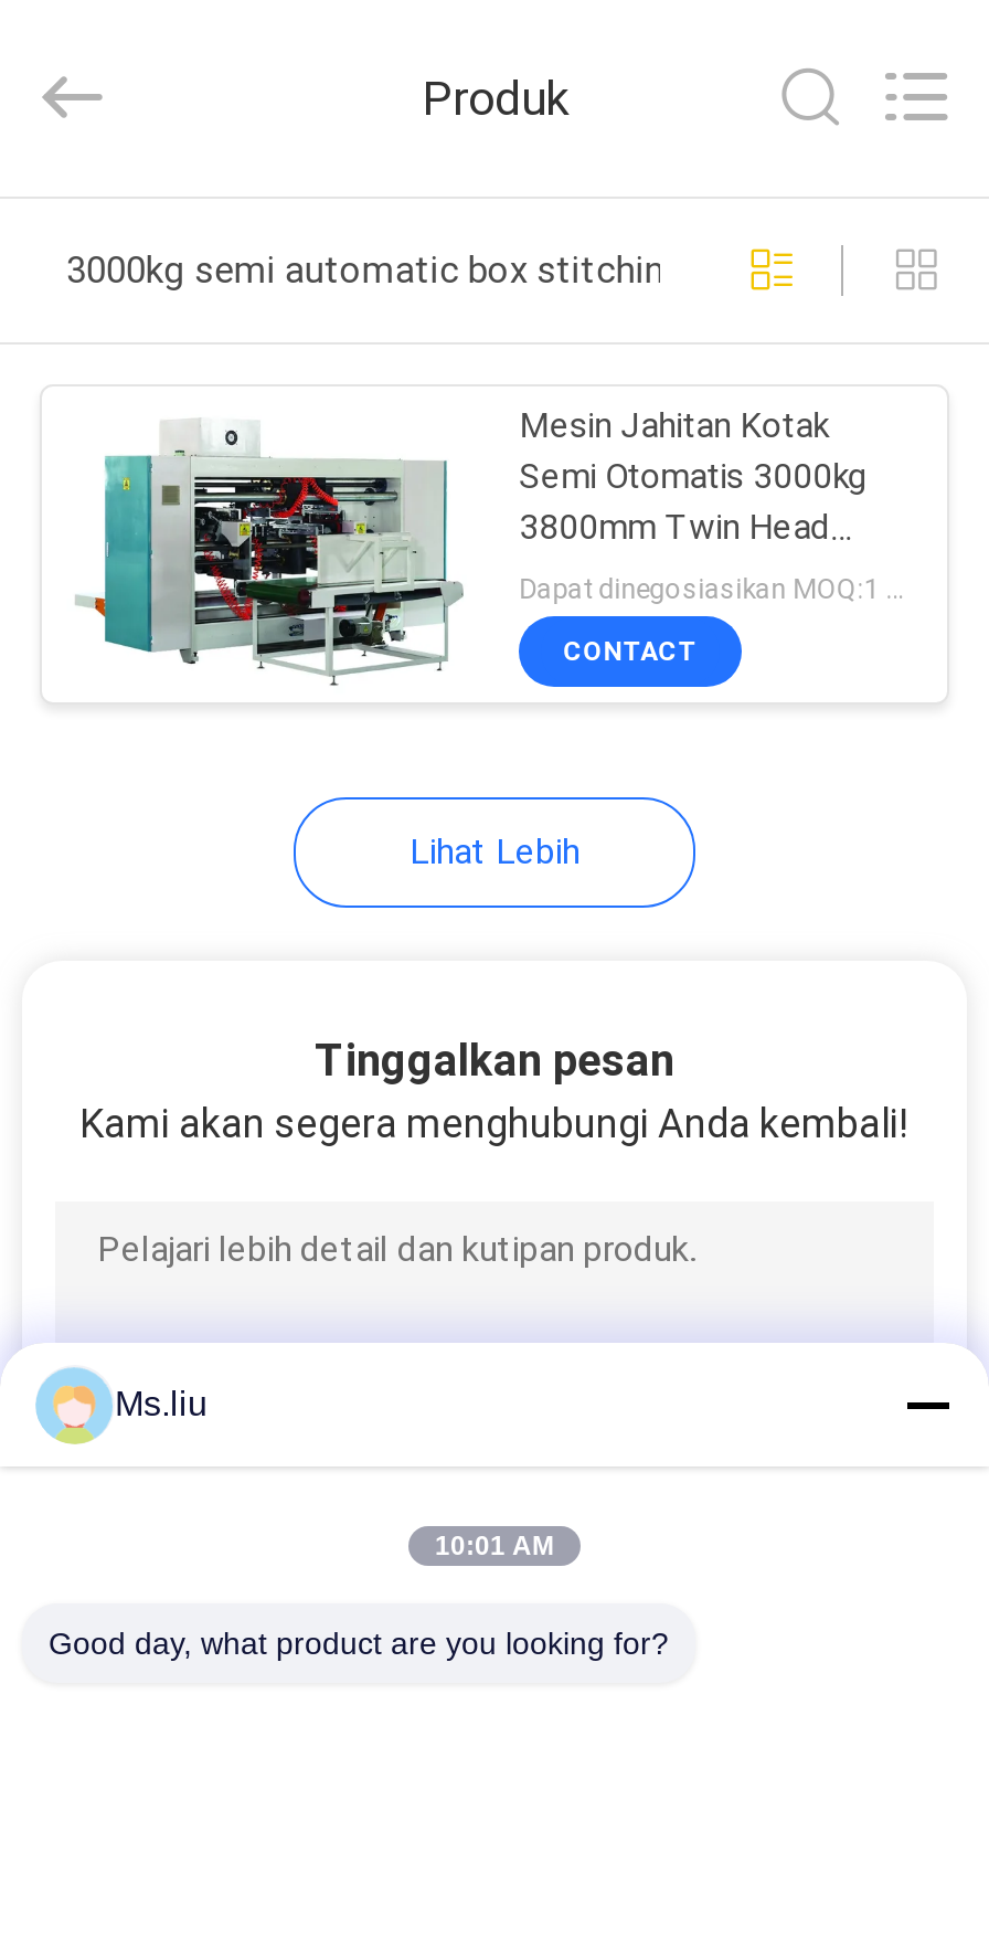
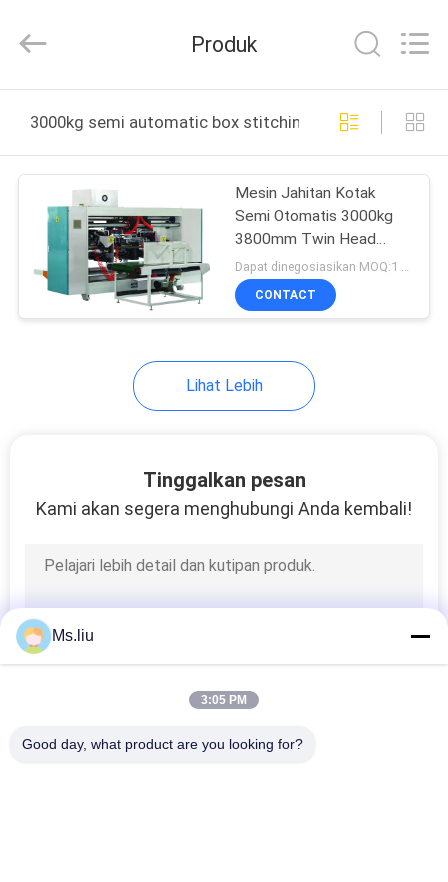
- 10:01 AM
+ 3:05 PM
